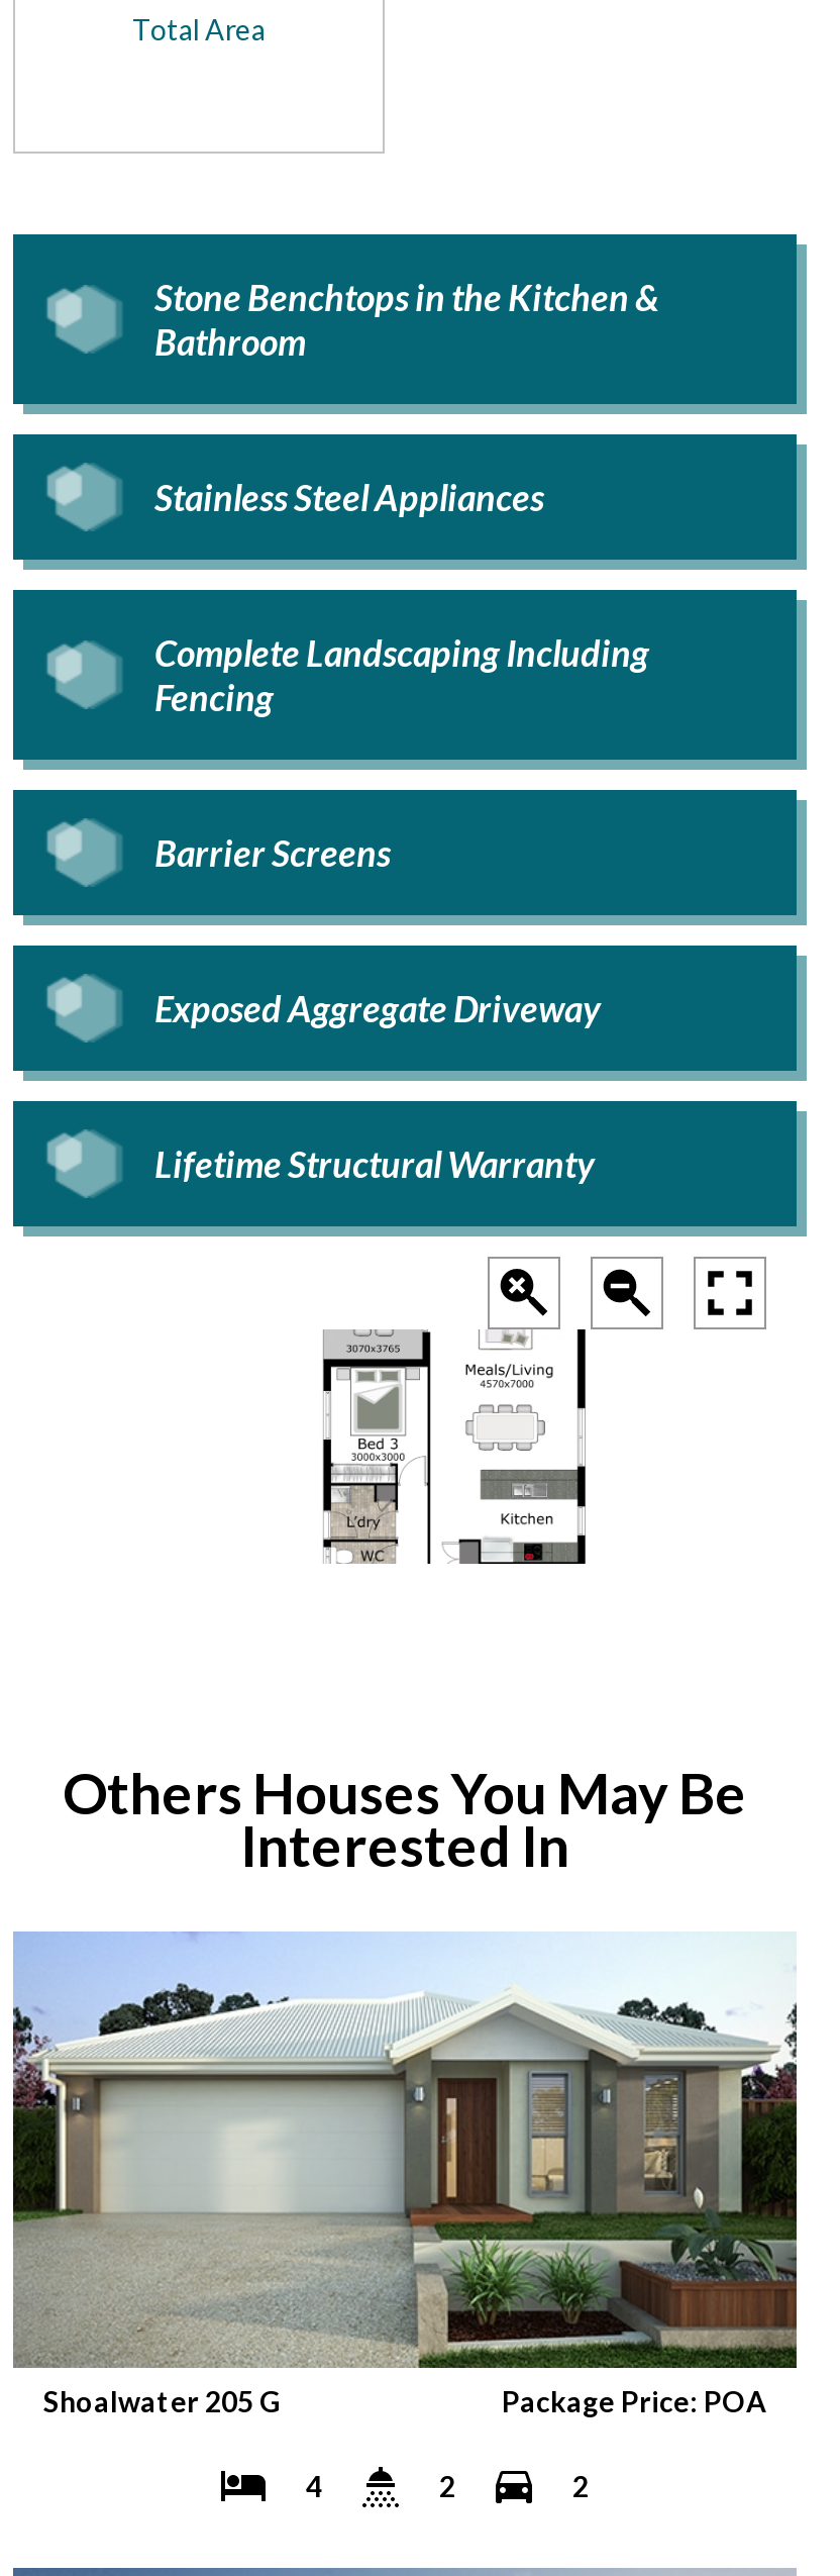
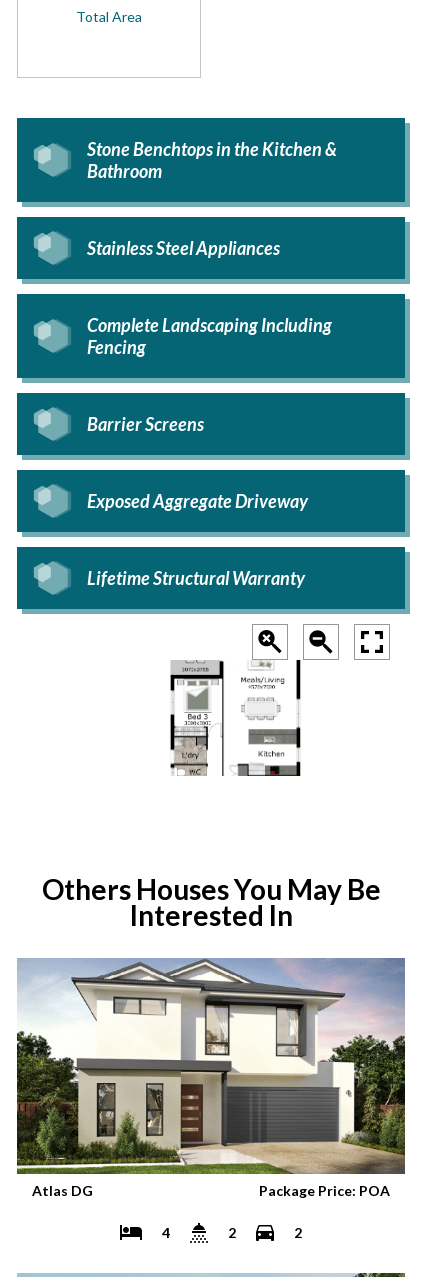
- [image]
- Shoalwater 205 G
+ [image]
+ Atlas DG
